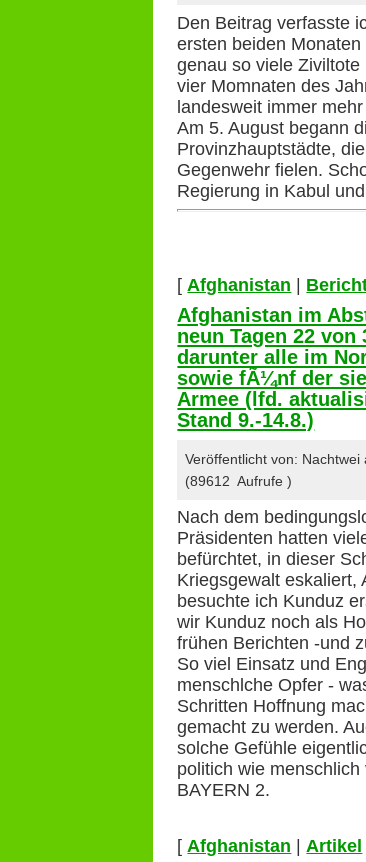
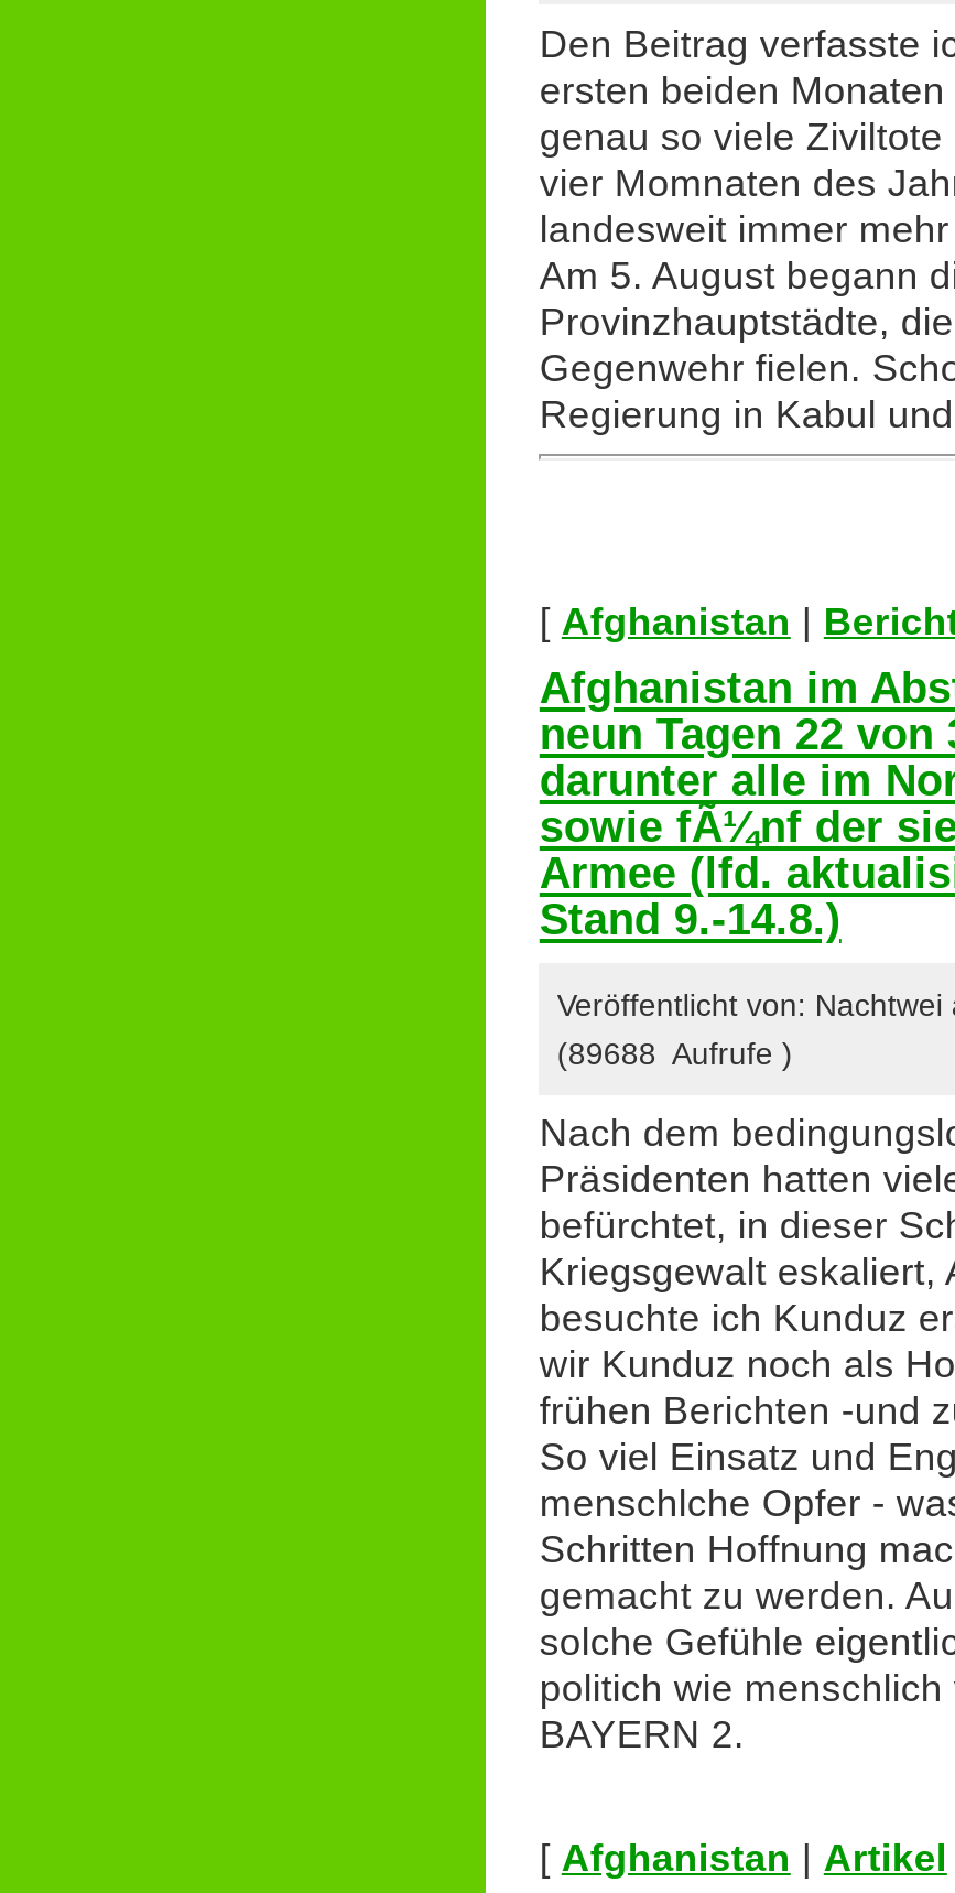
- (89612 Aufrufe )
+ (89688 Aufrufe )
